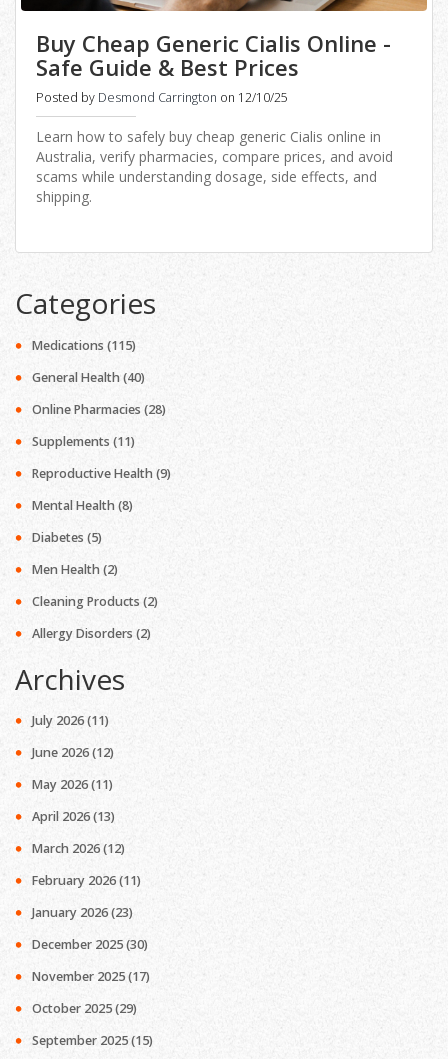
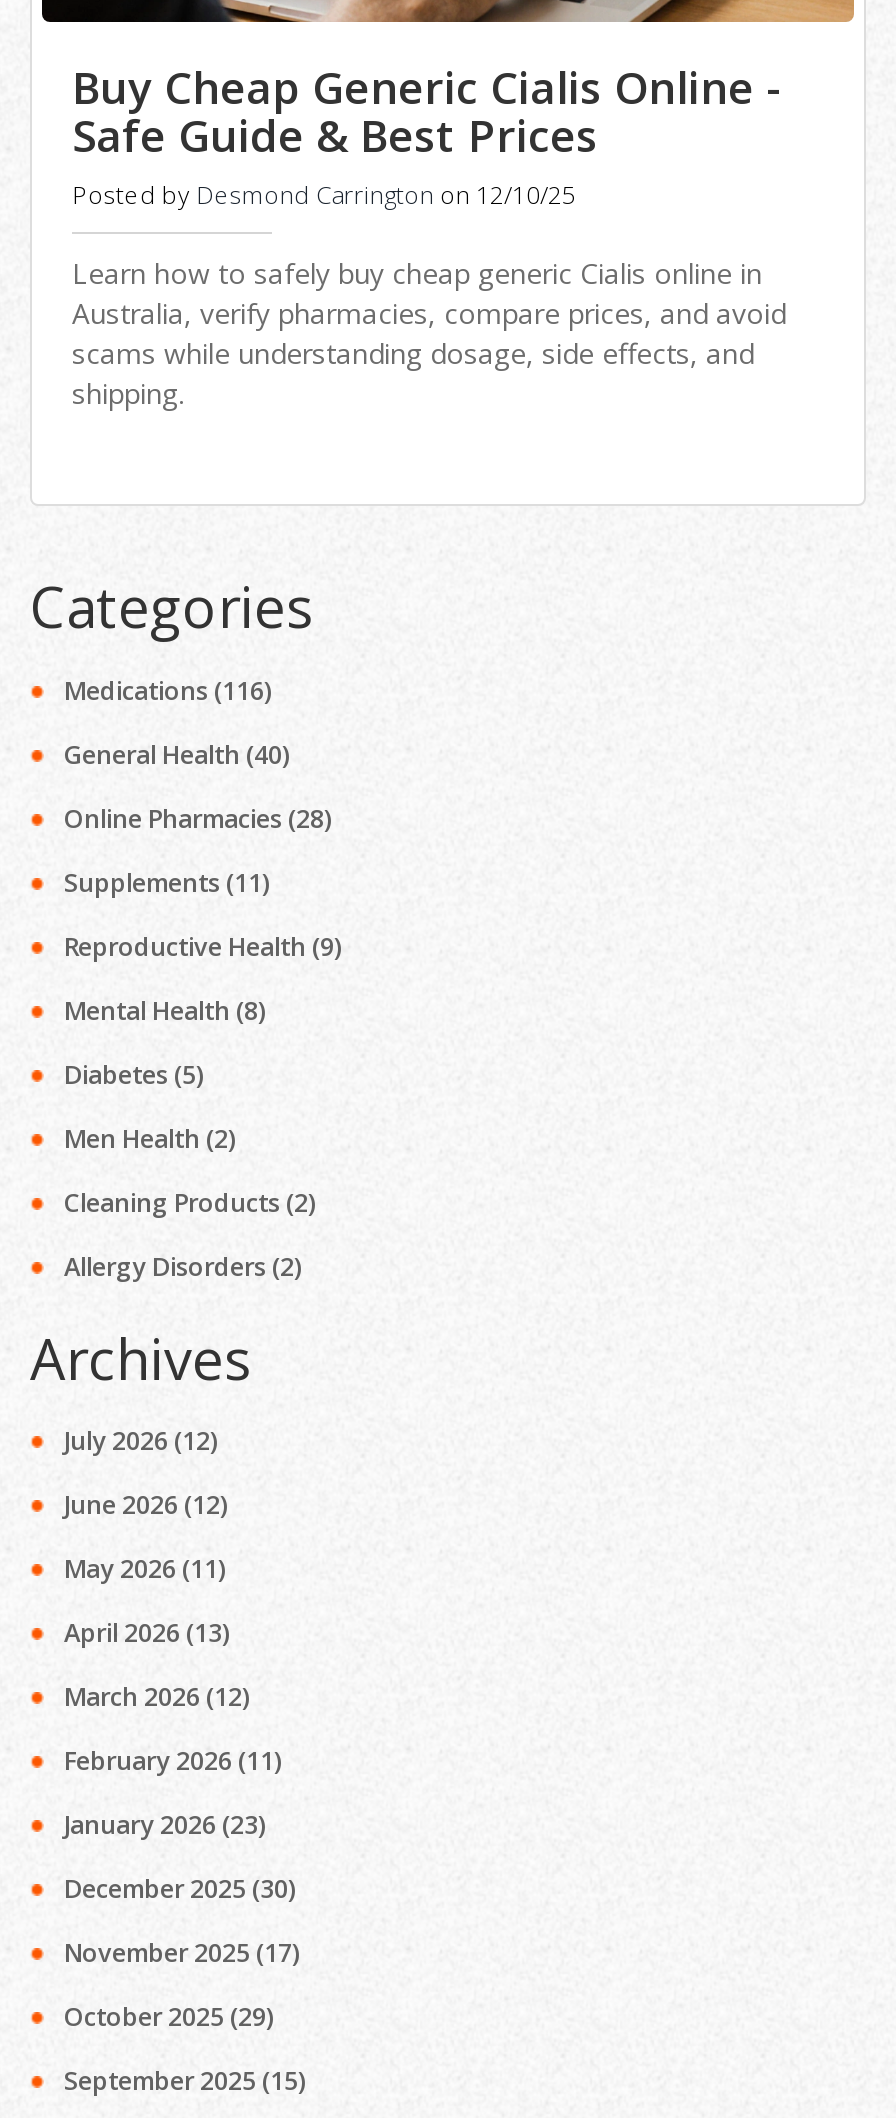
- Medications (115)
+ Medications (116)

- July 2026 (11)
+ July 2026 (12)
